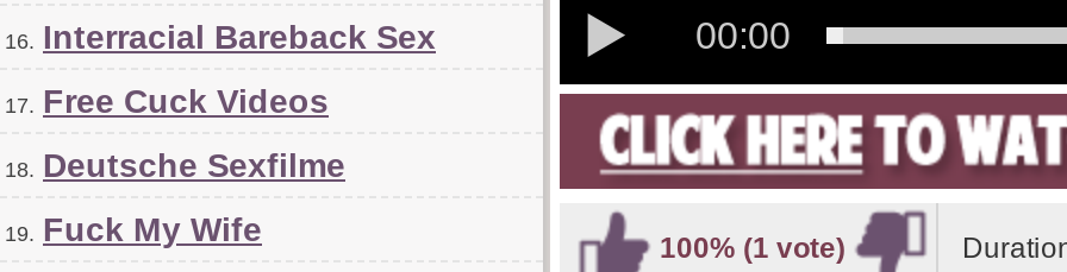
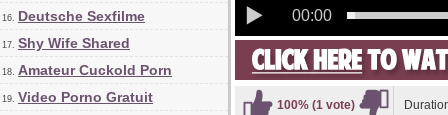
- 16. Interracial Bareback Sex
+ 16. Deutsche Sexfilme

- 17. Free Cuck Videos
+ 17. Shy Wife Shared

- 18. Deutsche Sexfilme
+ 18. Amateur Cuckold Porn

- 19. Fuck My Wife
+ 19. Video Porno Gratuit
